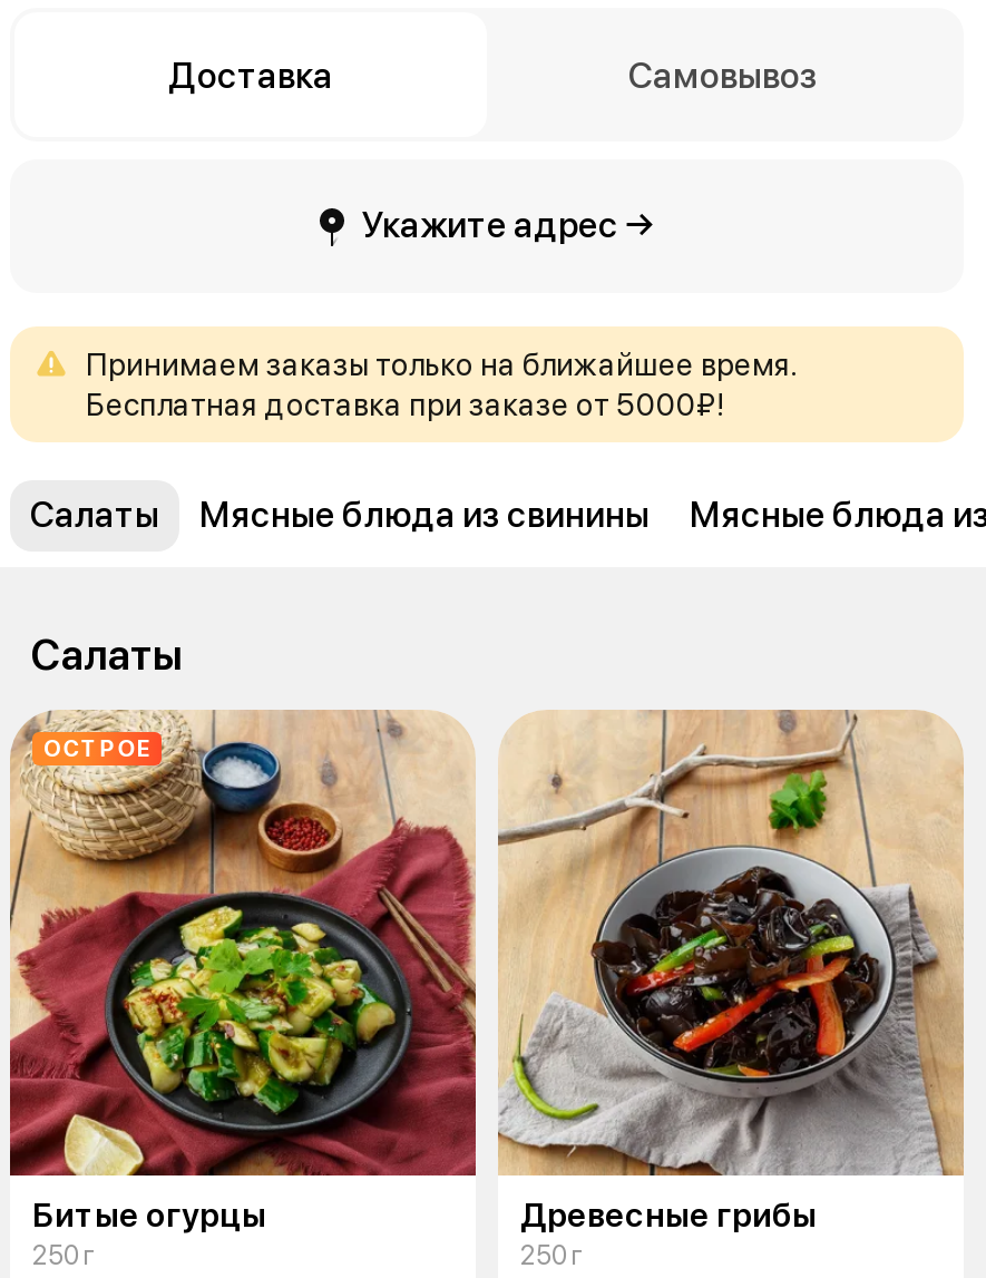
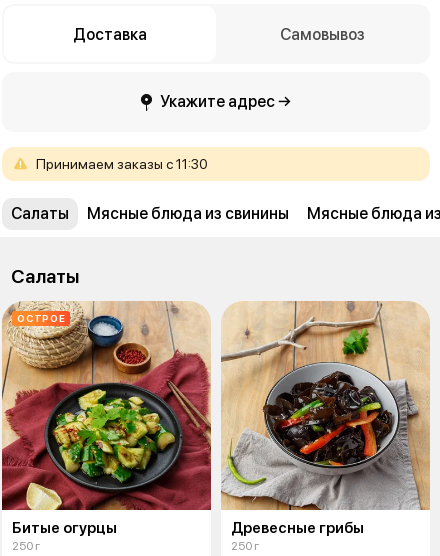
- Принимаем заказы только на ближайшее время.
- Бесплатная доставка при заказе от 5000₽!
+ Принимаем заказы с 11:30
